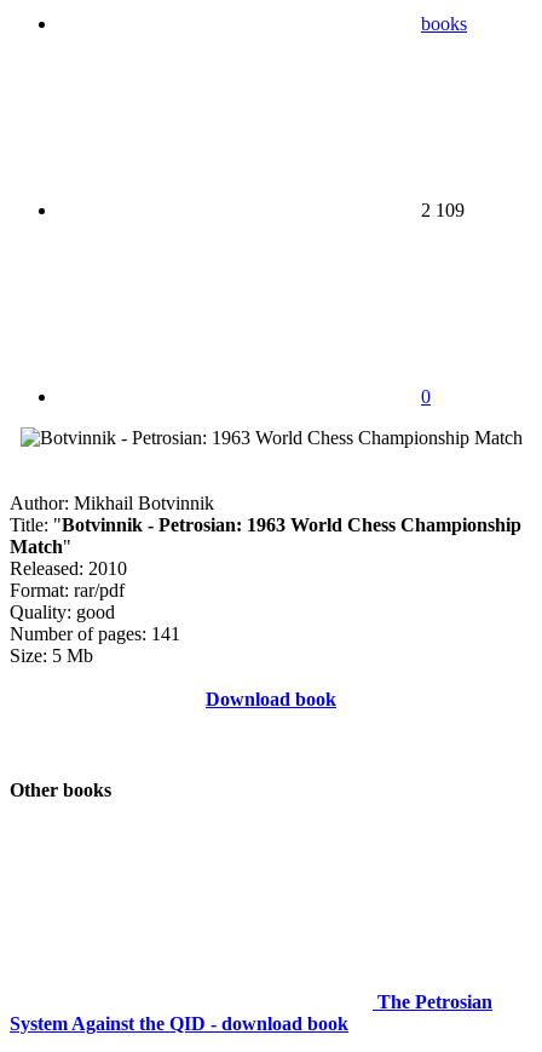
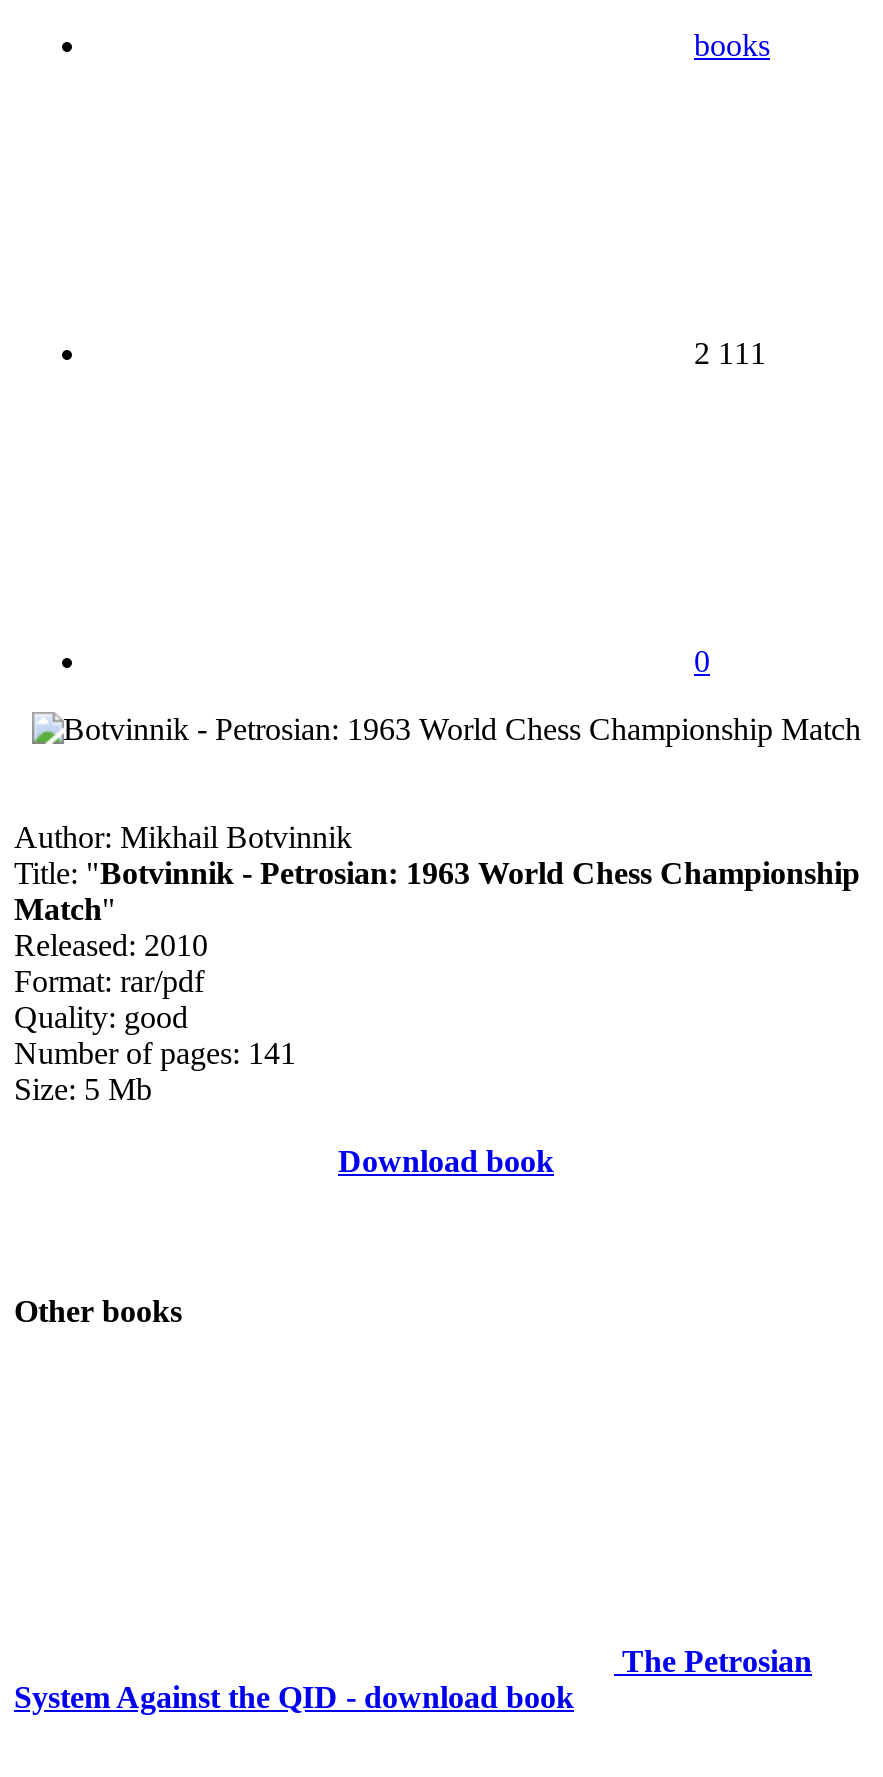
- 2 109
+ 2 111
